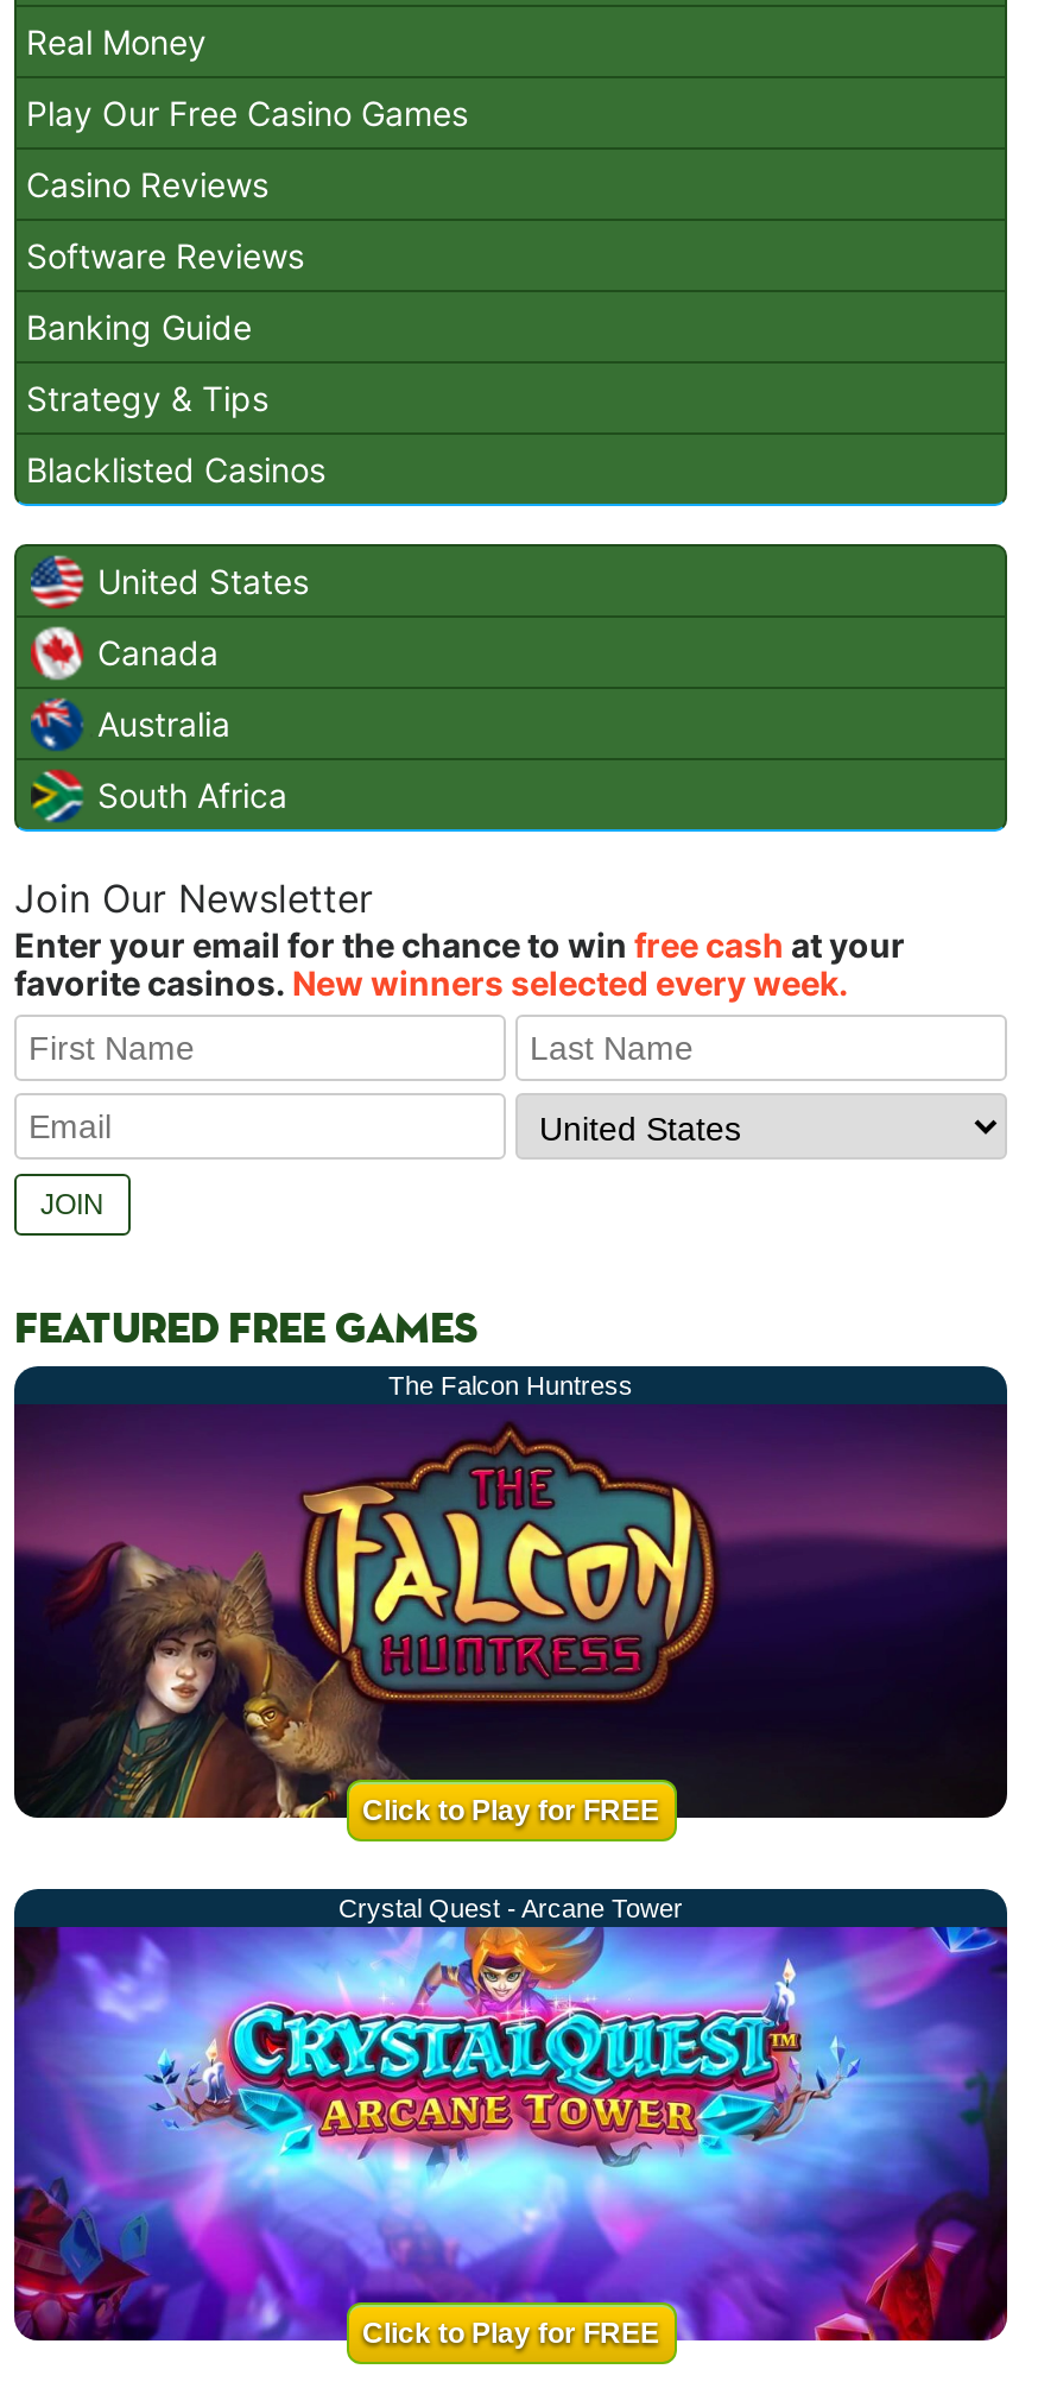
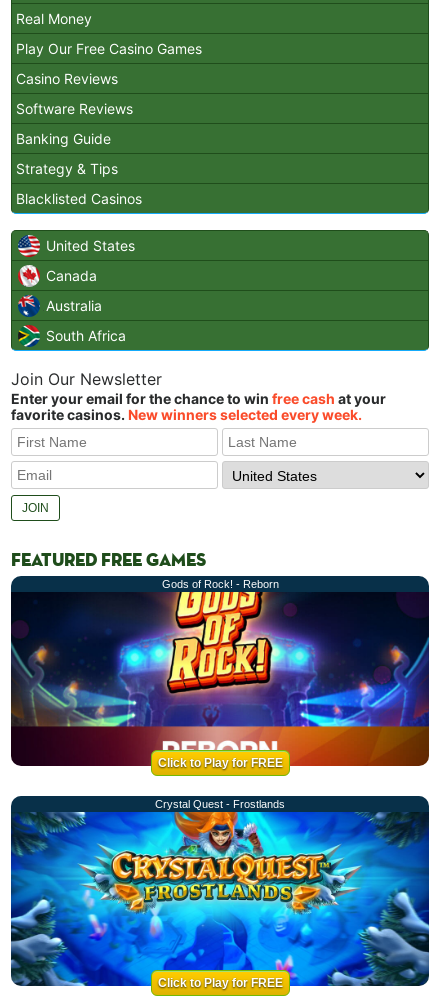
- The Falcon Huntress
+ Gods of Rock! - Reborn

- [image]
- Crystal Quest - Arcane Tower
+ [image]
+ Crystal Quest - Frostlands

- [image]
+ [image]
